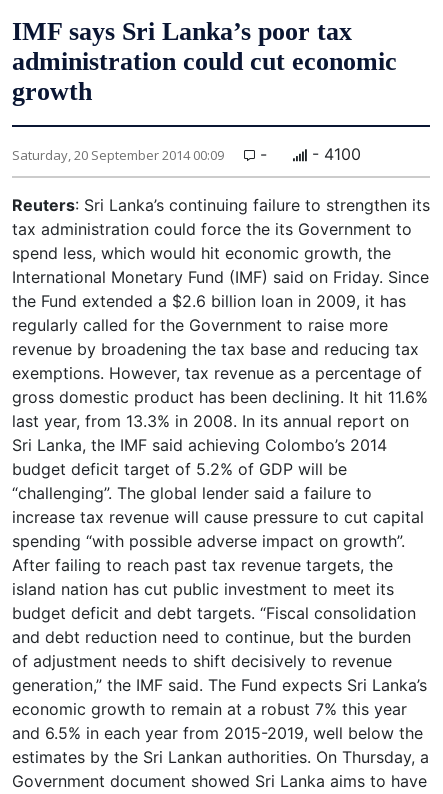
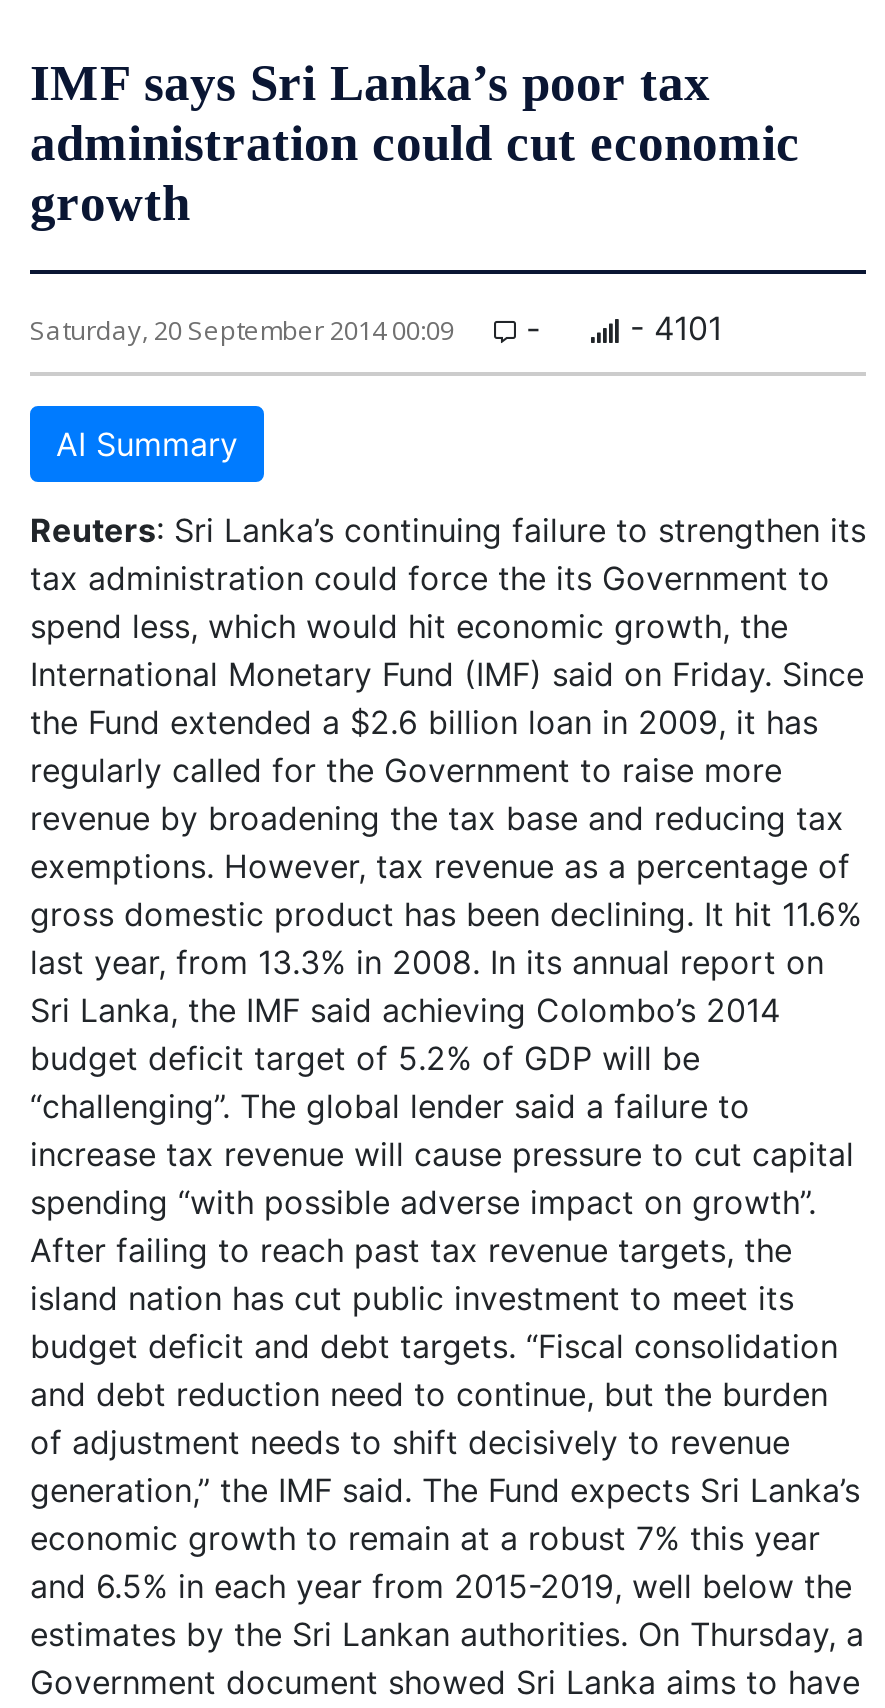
- - 4100
+ - 4101
+ AI Summary
